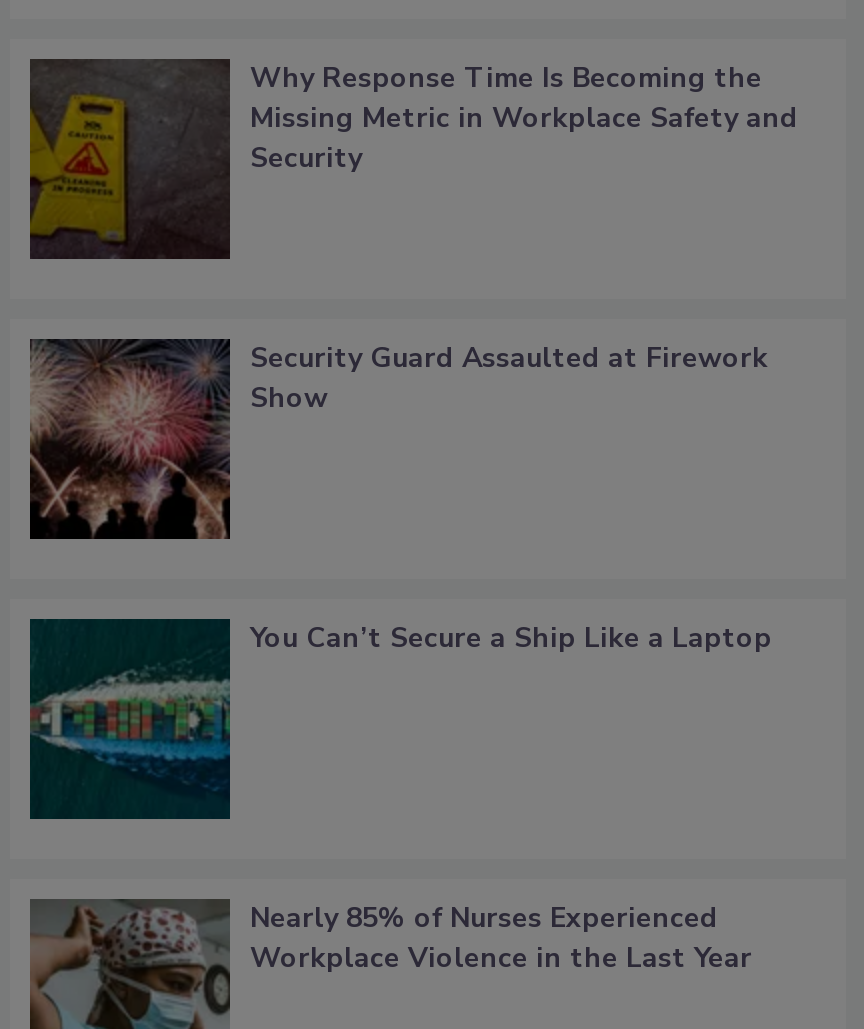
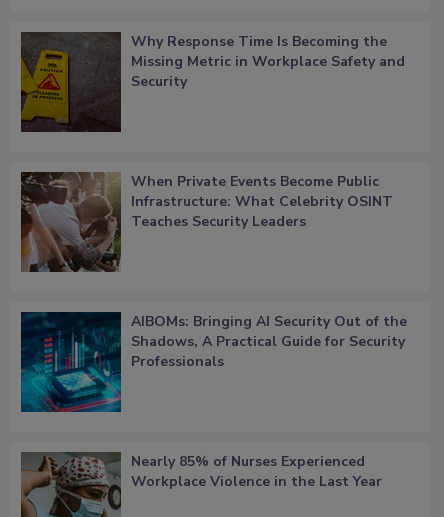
- [image]
- Security Guard Assaulted at Firework
- Show
+ [image]
+ When Private Events Become Public
+ Infrastructure: What Celebrity OSINT
+ Teaches Security Leaders

- [image]
- You Can’t Secure a Ship Like a Laptop
+ [image]
+ AIBOMs: Bringing AI Security Out of the
+ Shadows, A Practical Guide for Security
+ Professionals
